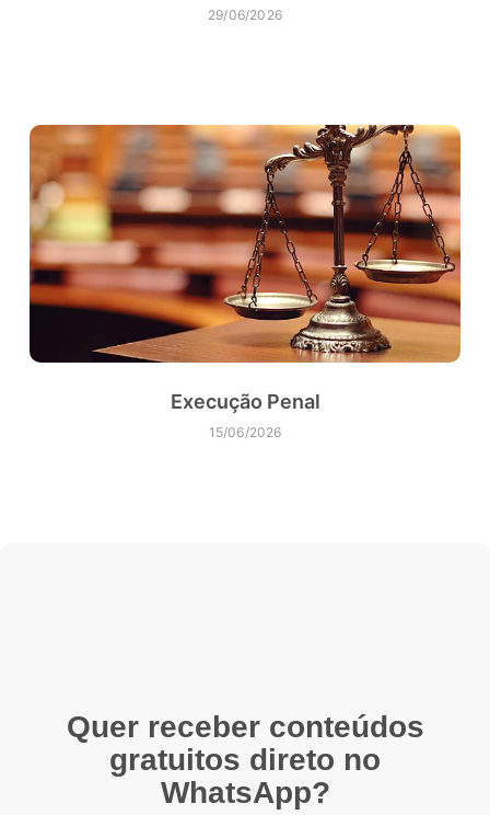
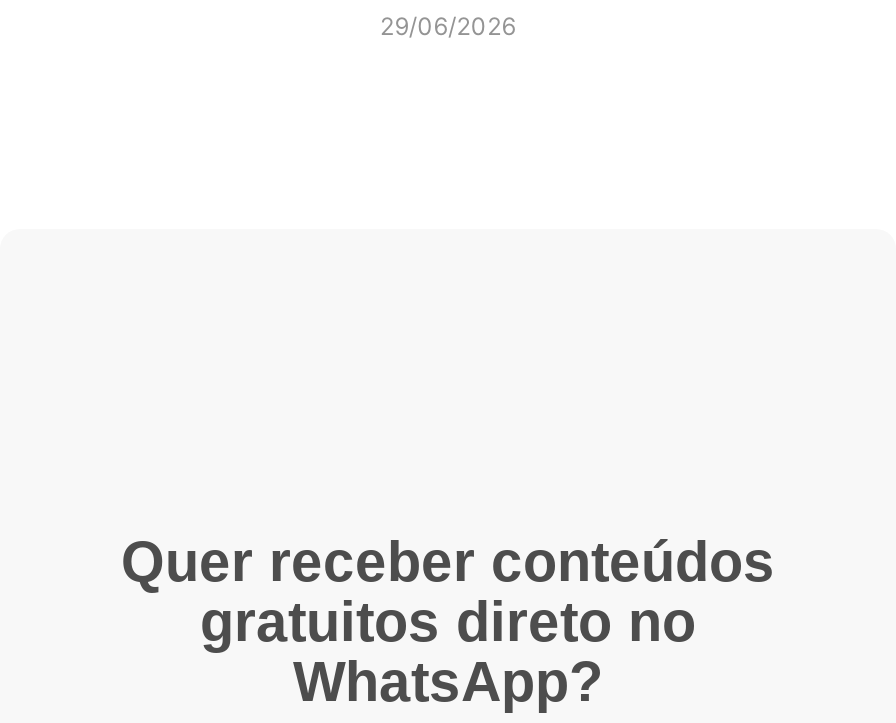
- [image]
- Execução Penal
- 15/06/2026
